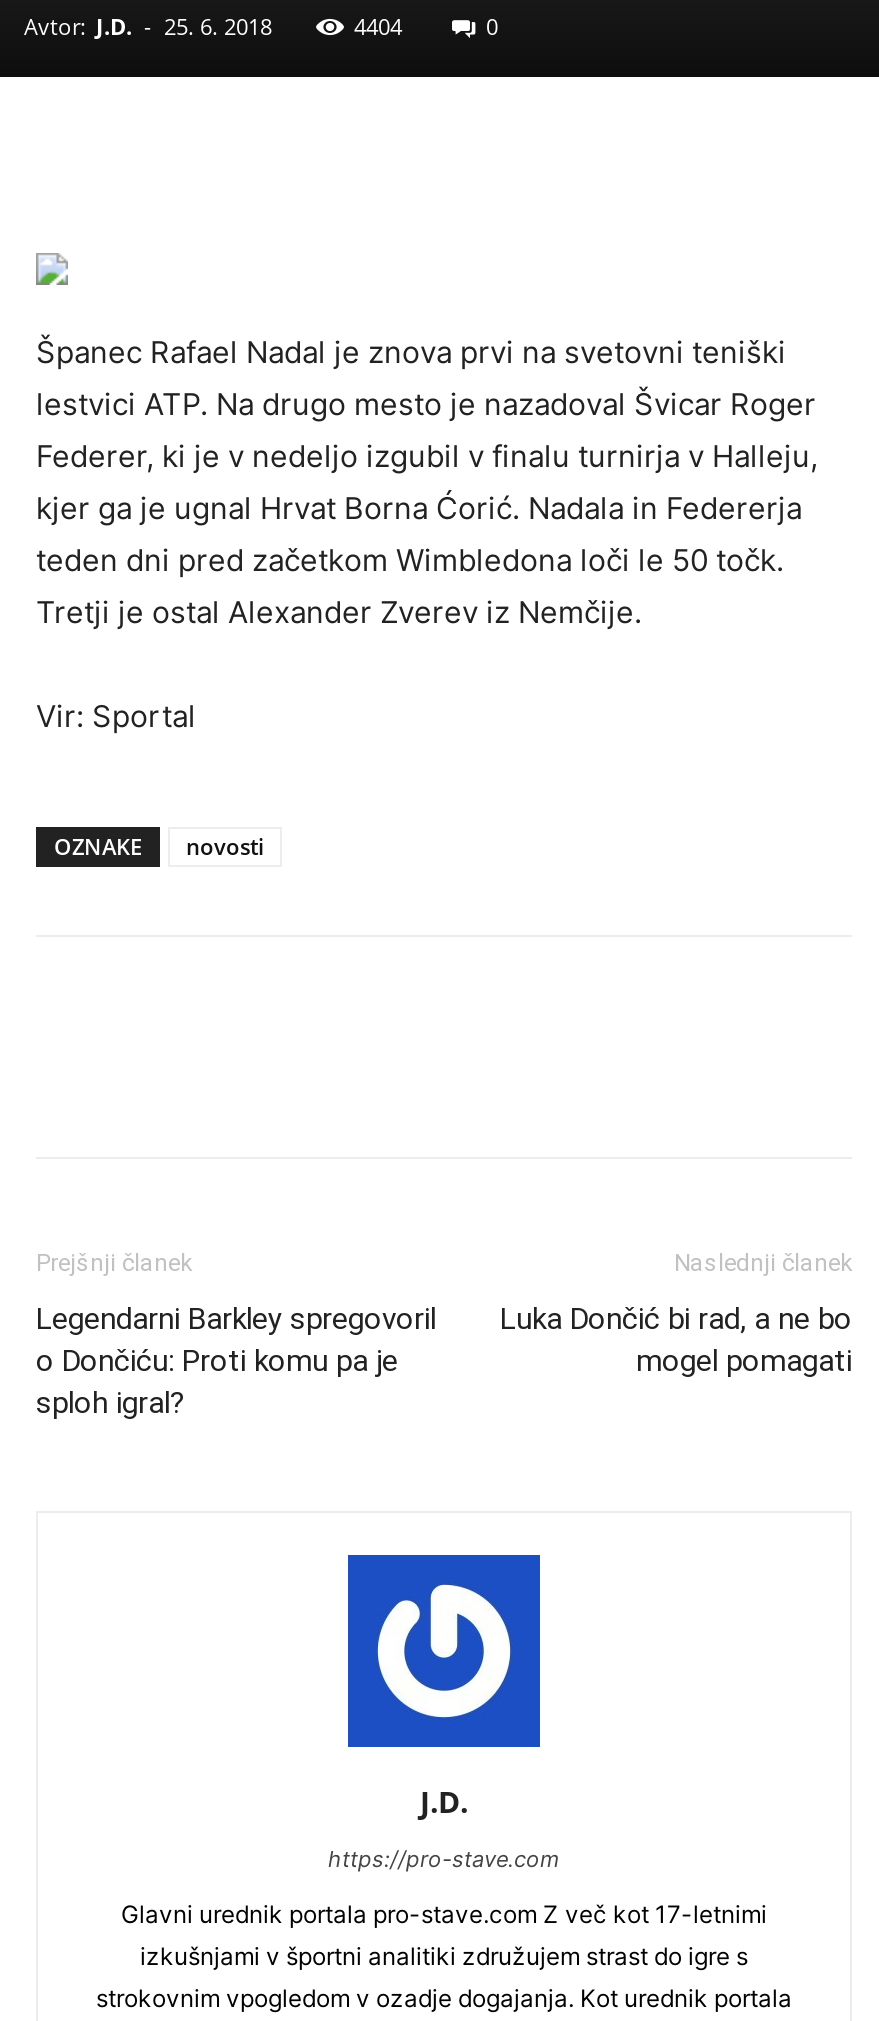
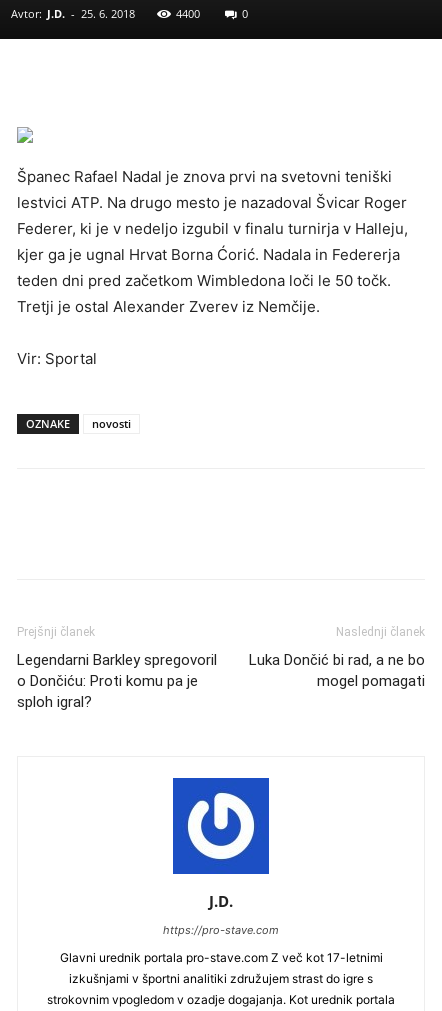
- 4404
+ 4400
